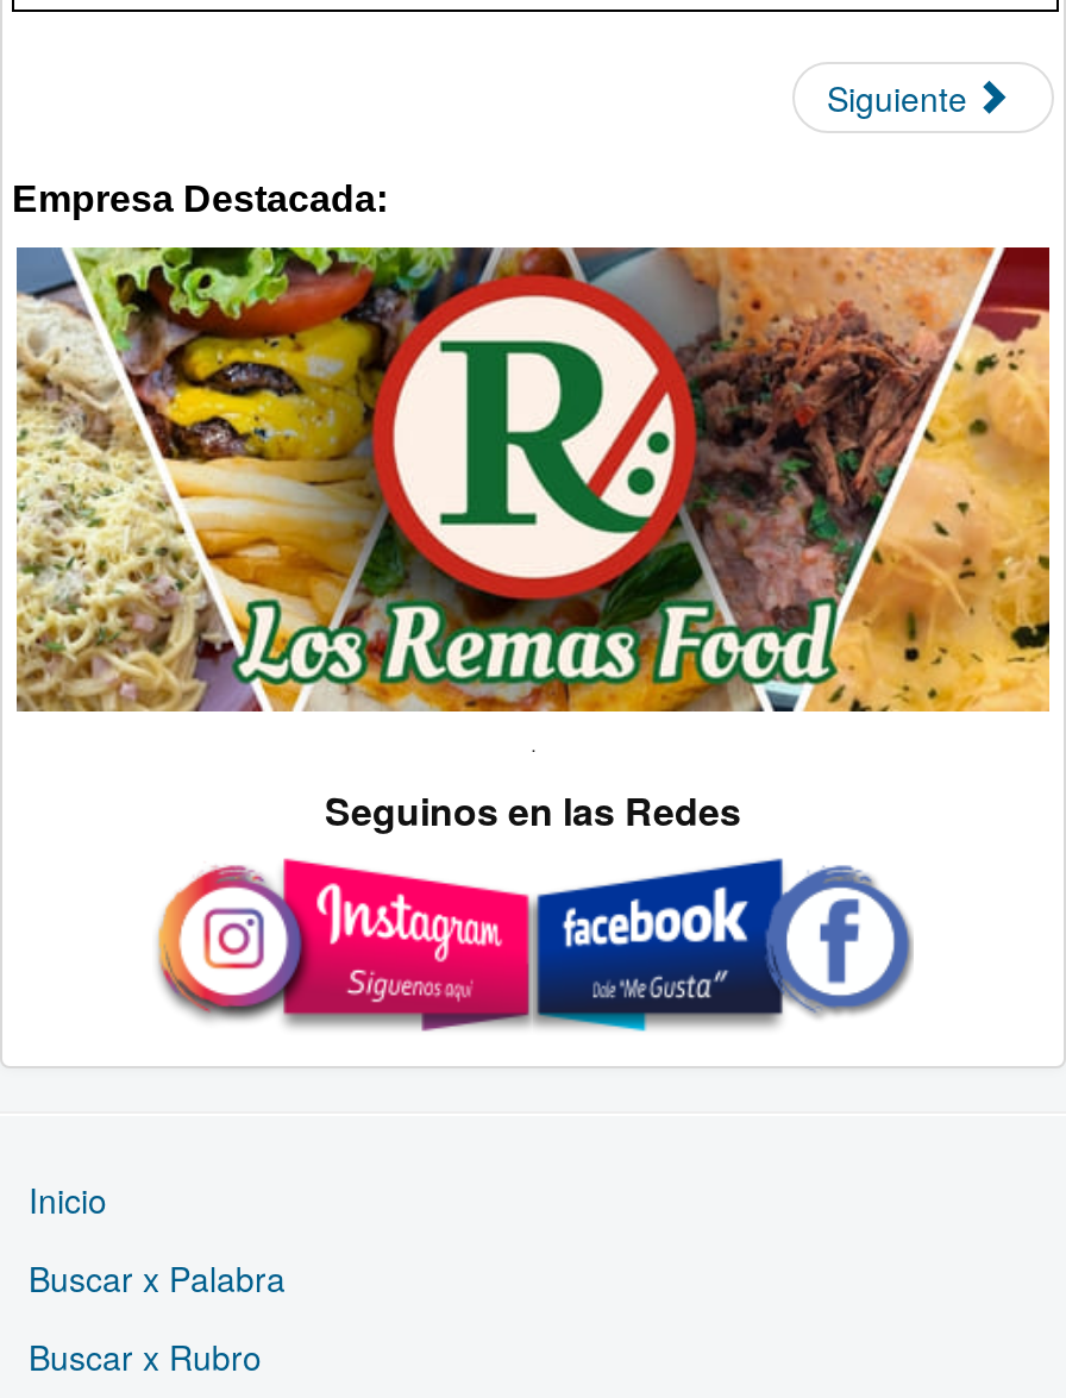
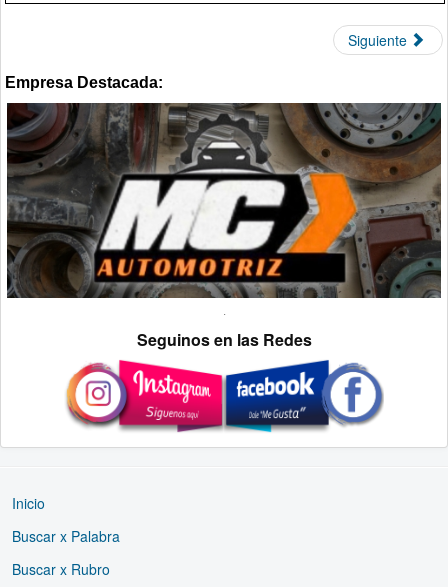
- [image]
+ [image]
